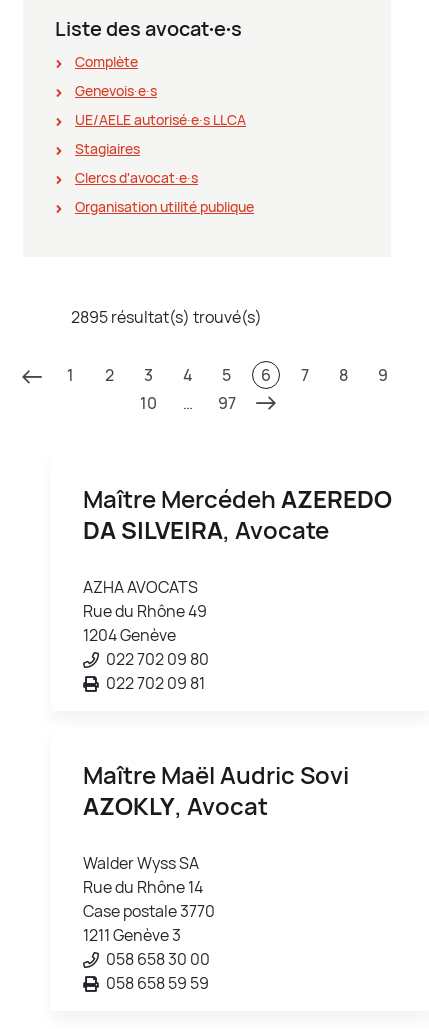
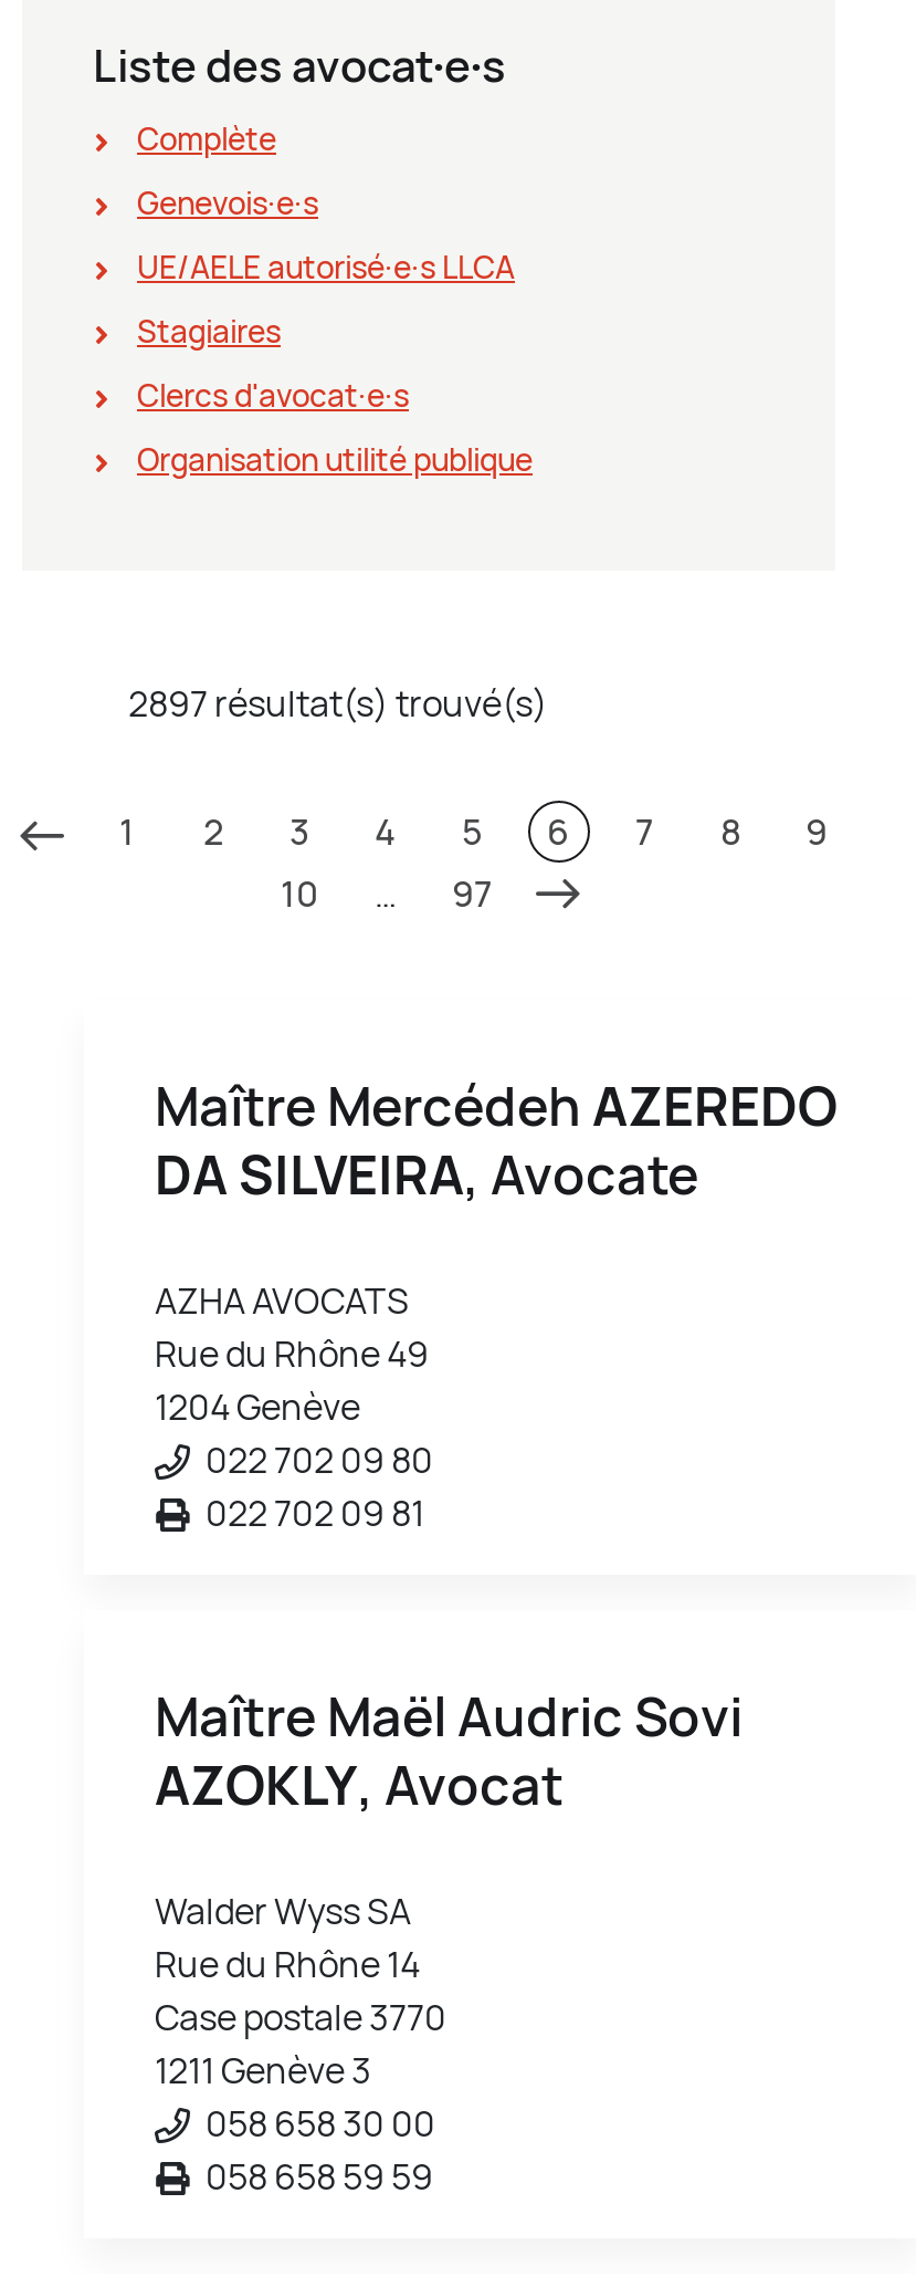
- 2895 résultat(s) trouvé(s)
+ 2897 résultat(s) trouvé(s)
